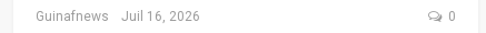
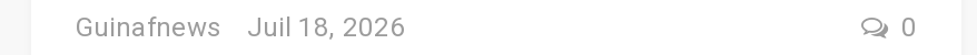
- Guinafnews Juil 16, 2026
+ Guinafnews Juil 18, 2026
